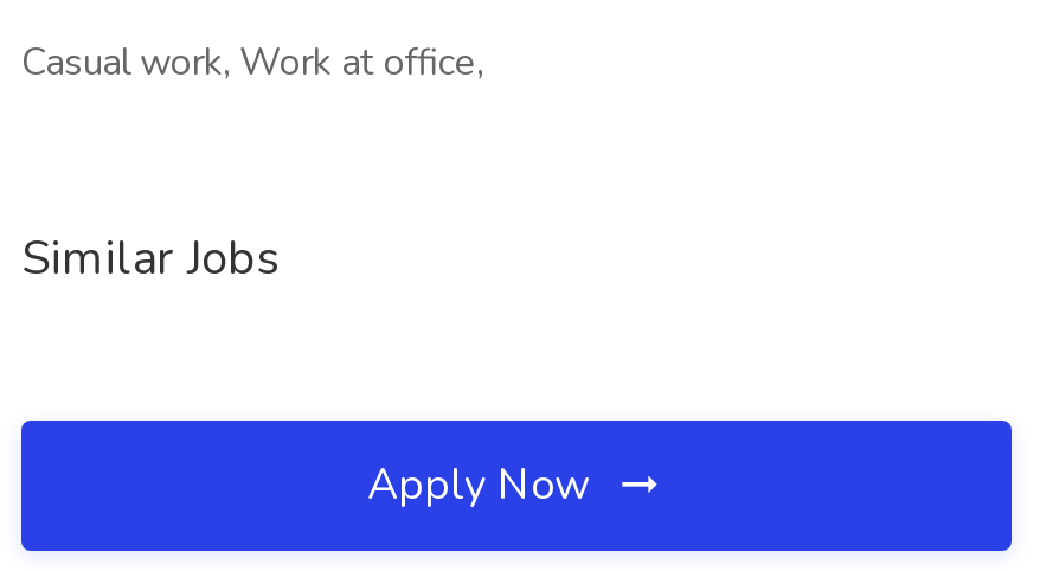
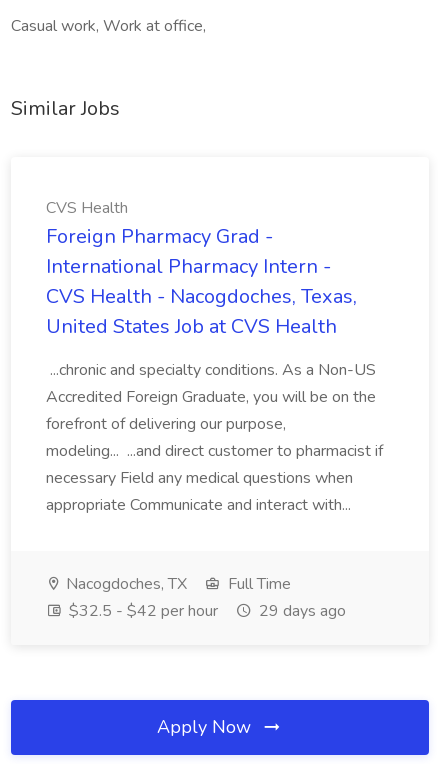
+ CVS Health
+ Foreign Pharmacy Grad -
+ International Pharmacy Intern -
+ CVS Health - Nacogdoches, Texas,
+ United States Job at CVS Health
+ ...chronic and specialty conditions. As a Non-US
+ Accredited Foreign Graduate, you will be on the
+ forefront of delivering our purpose,
+ modeling... ...and direct customer to pharmacist if
+ necessary Field any medical questions when
+ appropriate Communicate and interact with...

+ Nacogdoches, TX
+ Full Time
+ $32.5 - $42 per hour
+ 29 days ago
